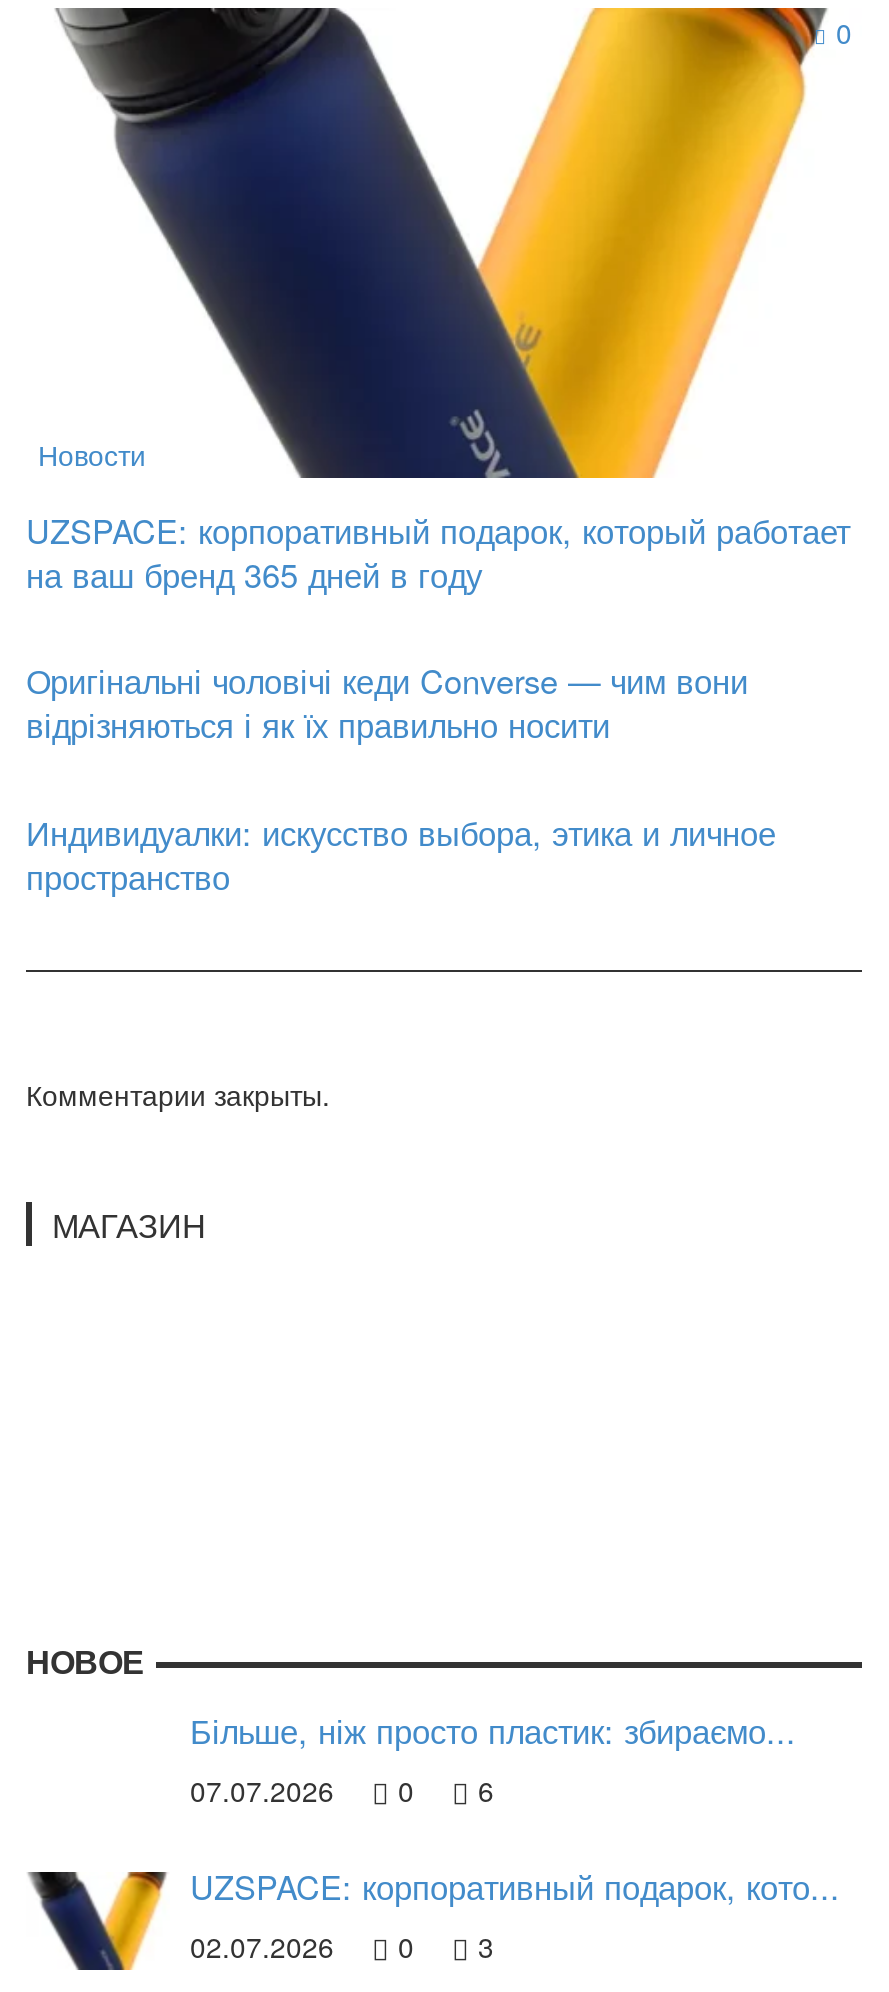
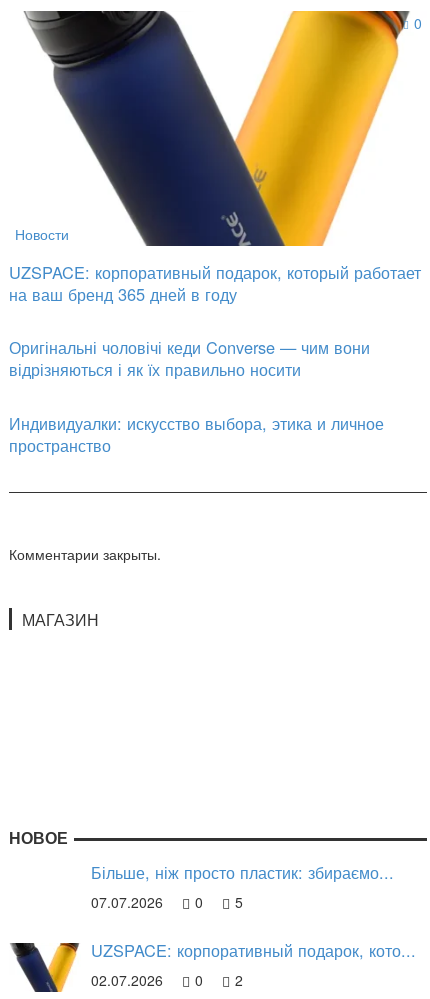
- 07.07.2026 0 6
+ 07.07.2026 0 5

- 02.07.2026 0 3
+ 02.07.2026 0 2
